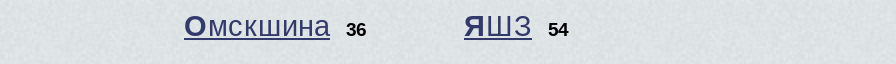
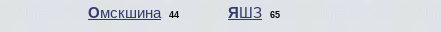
- Омскшина 36
+ Омскшина 44

- ЯШЗ 54
+ ЯШЗ 65
